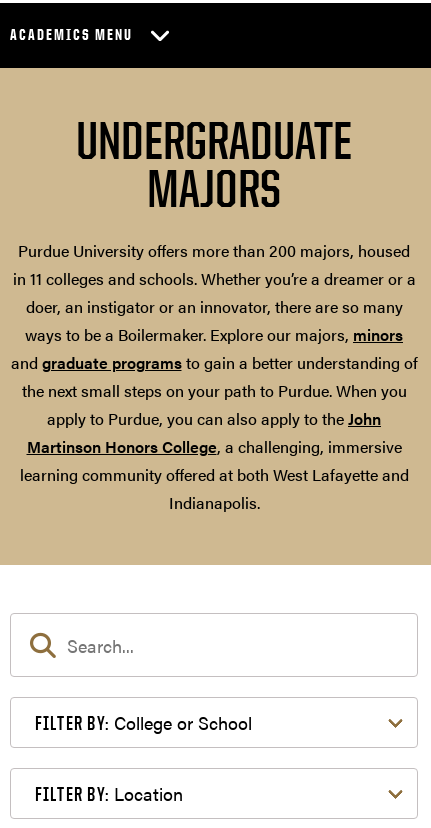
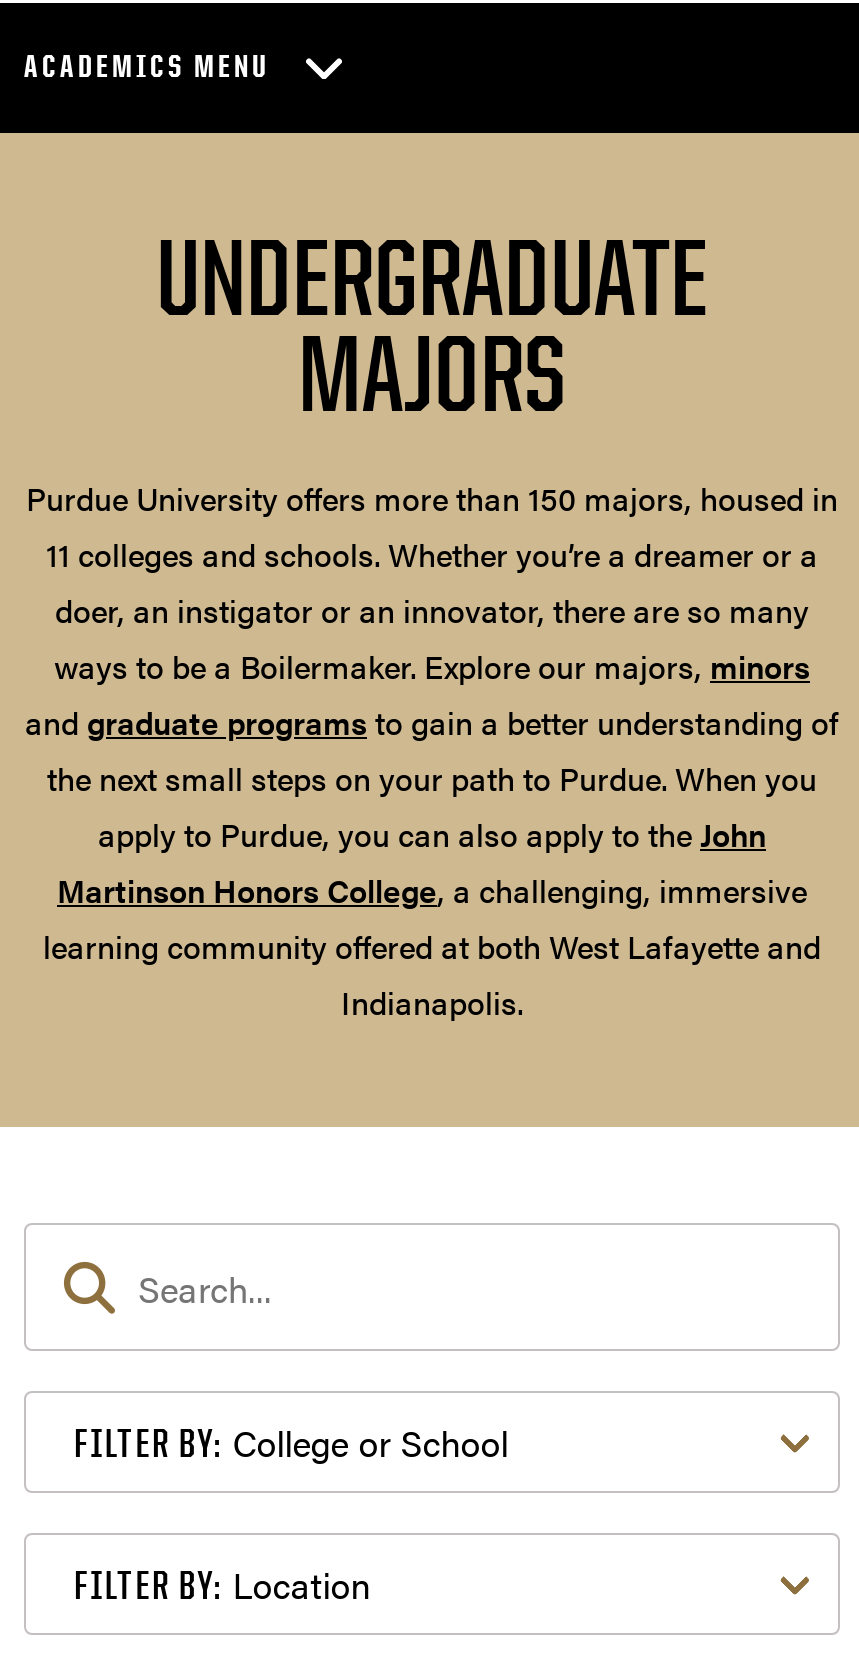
- Purdue University offers more than 200 majors, housed
- in 11 colleges and schools. Whether you’re a dreamer or a
+ Purdue University offers more than 150 majors, housed in
+ 11 colleges and schools. Whether you’re a dreamer or a
